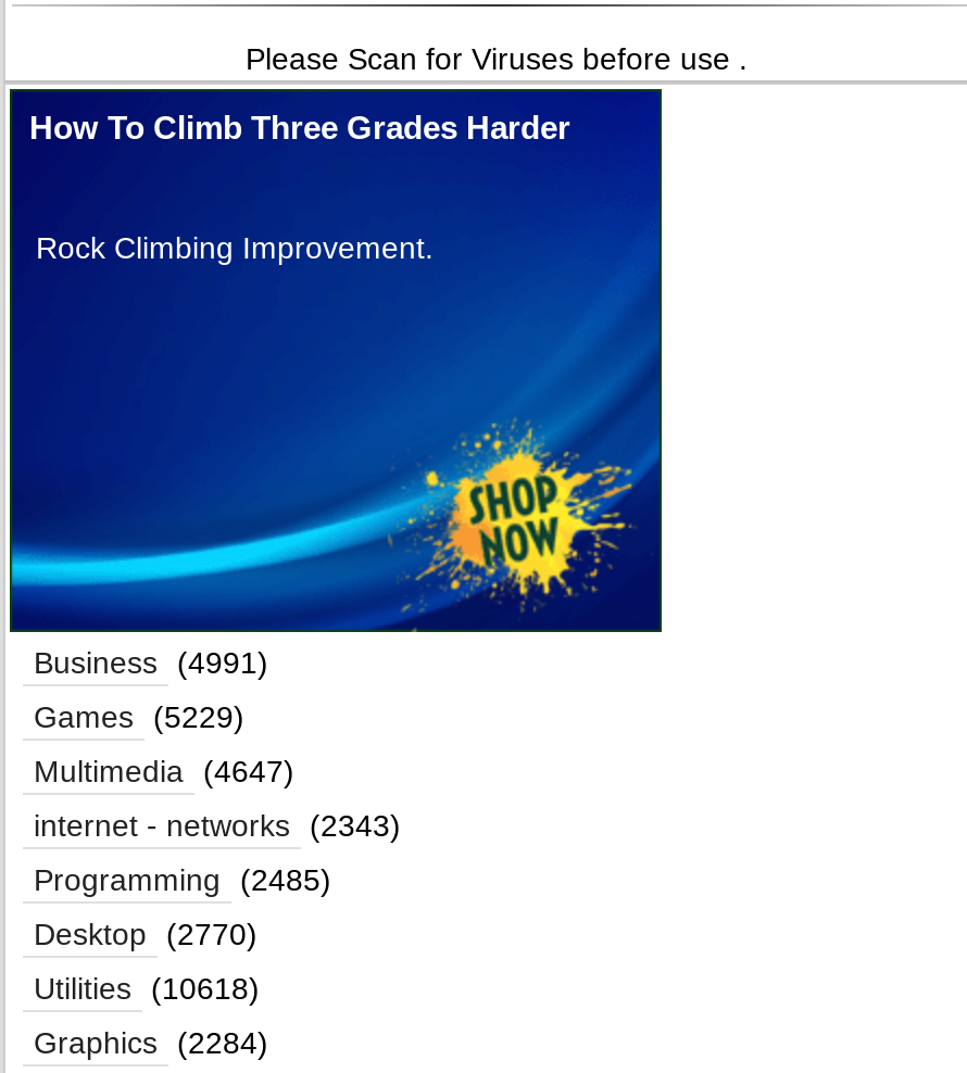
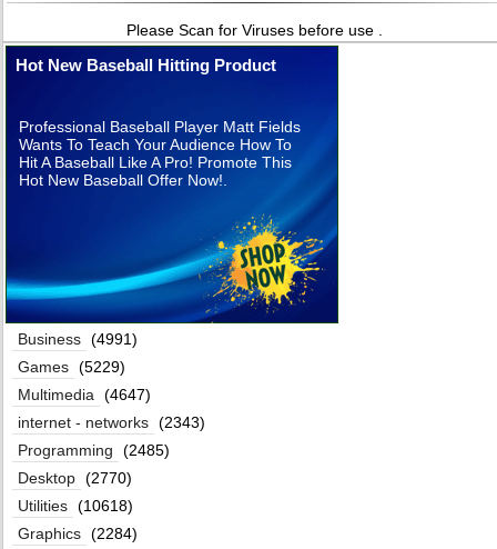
- How To Climb Three Grades Harder
+ Hot New Baseball Hitting Product

- Rock Climbing Improvement.
+ Professional Baseball Player Matt Fields
+ Wants To Teach Your Audience How To
+ Hit A Baseball Like A Pro! Promote This
+ Hot New Baseball Offer Now!.
